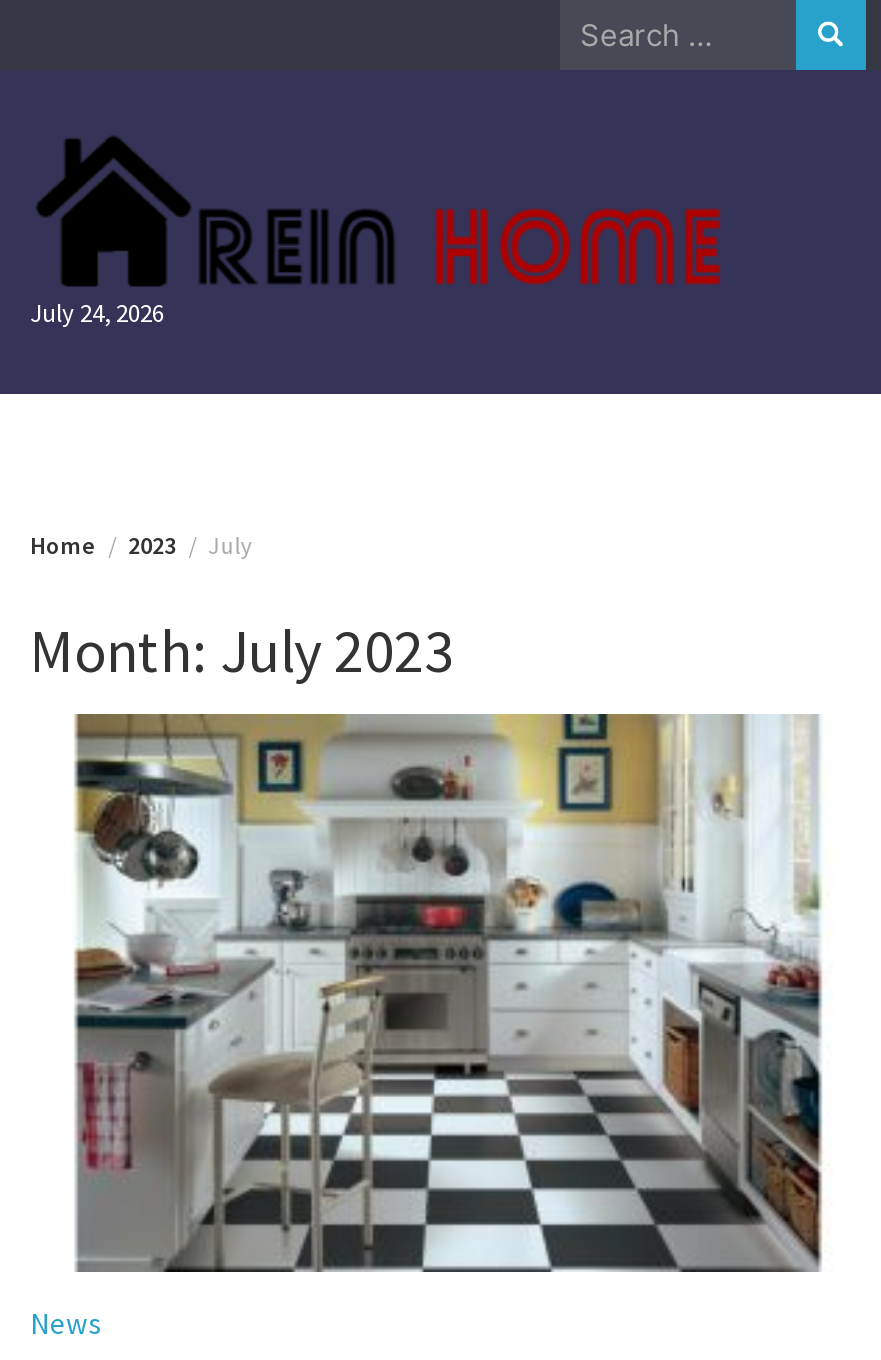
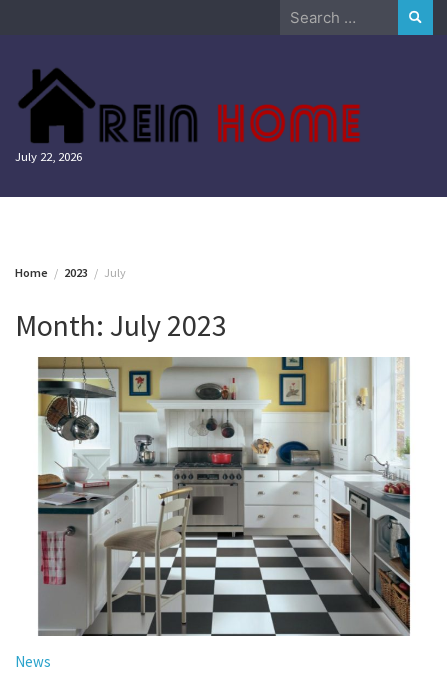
- July 24, 2026
+ July 22, 2026
